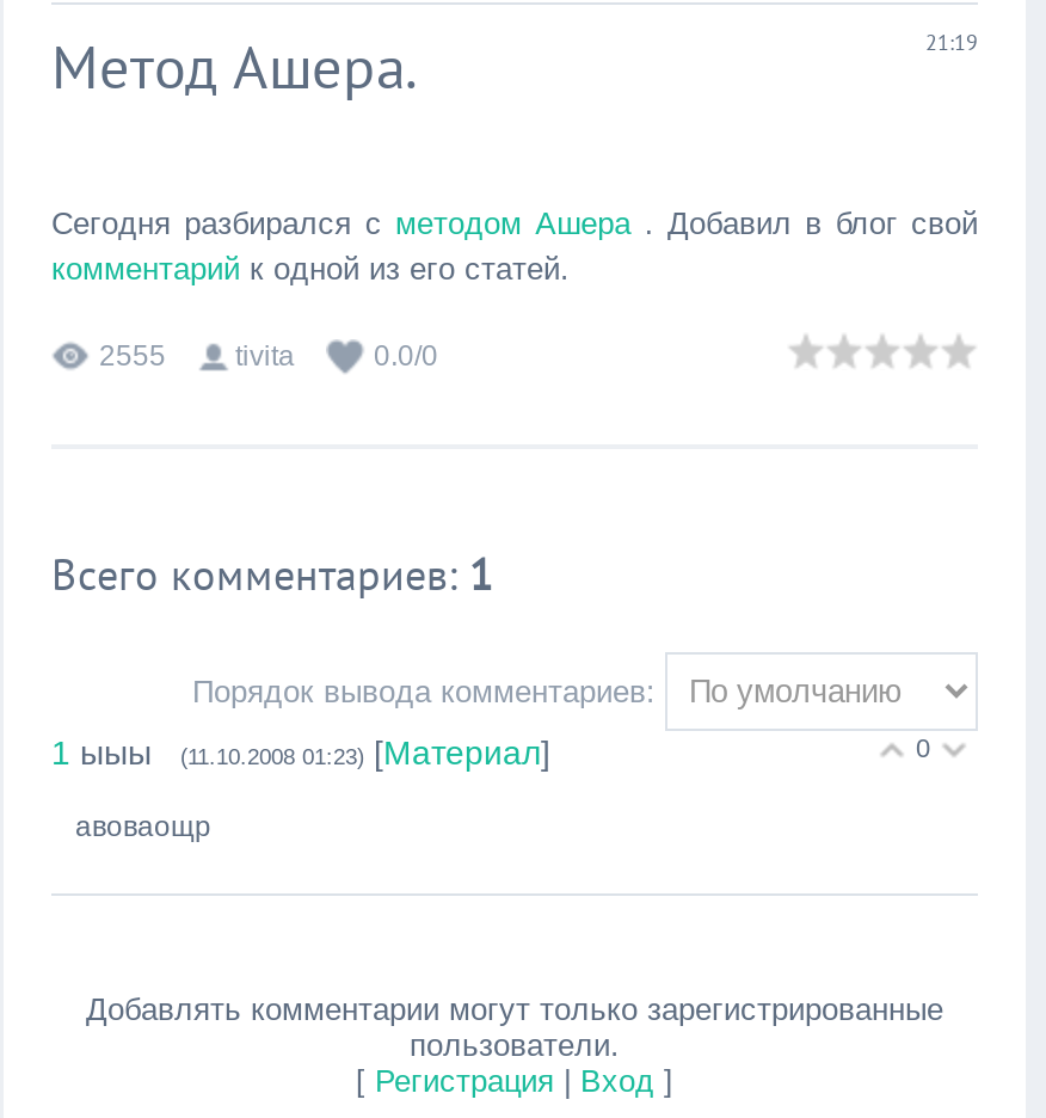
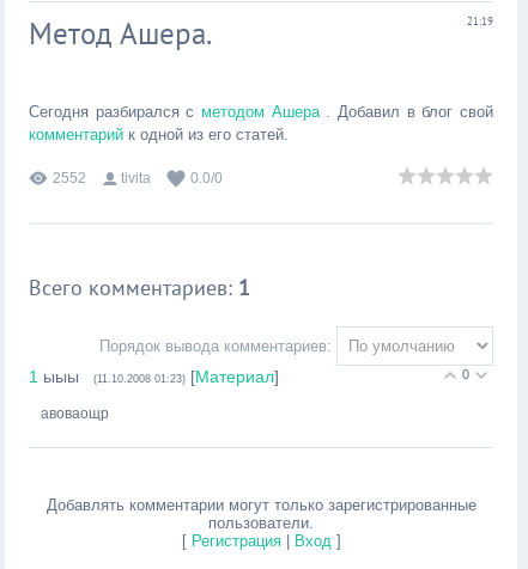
- 2555
+ 2552
